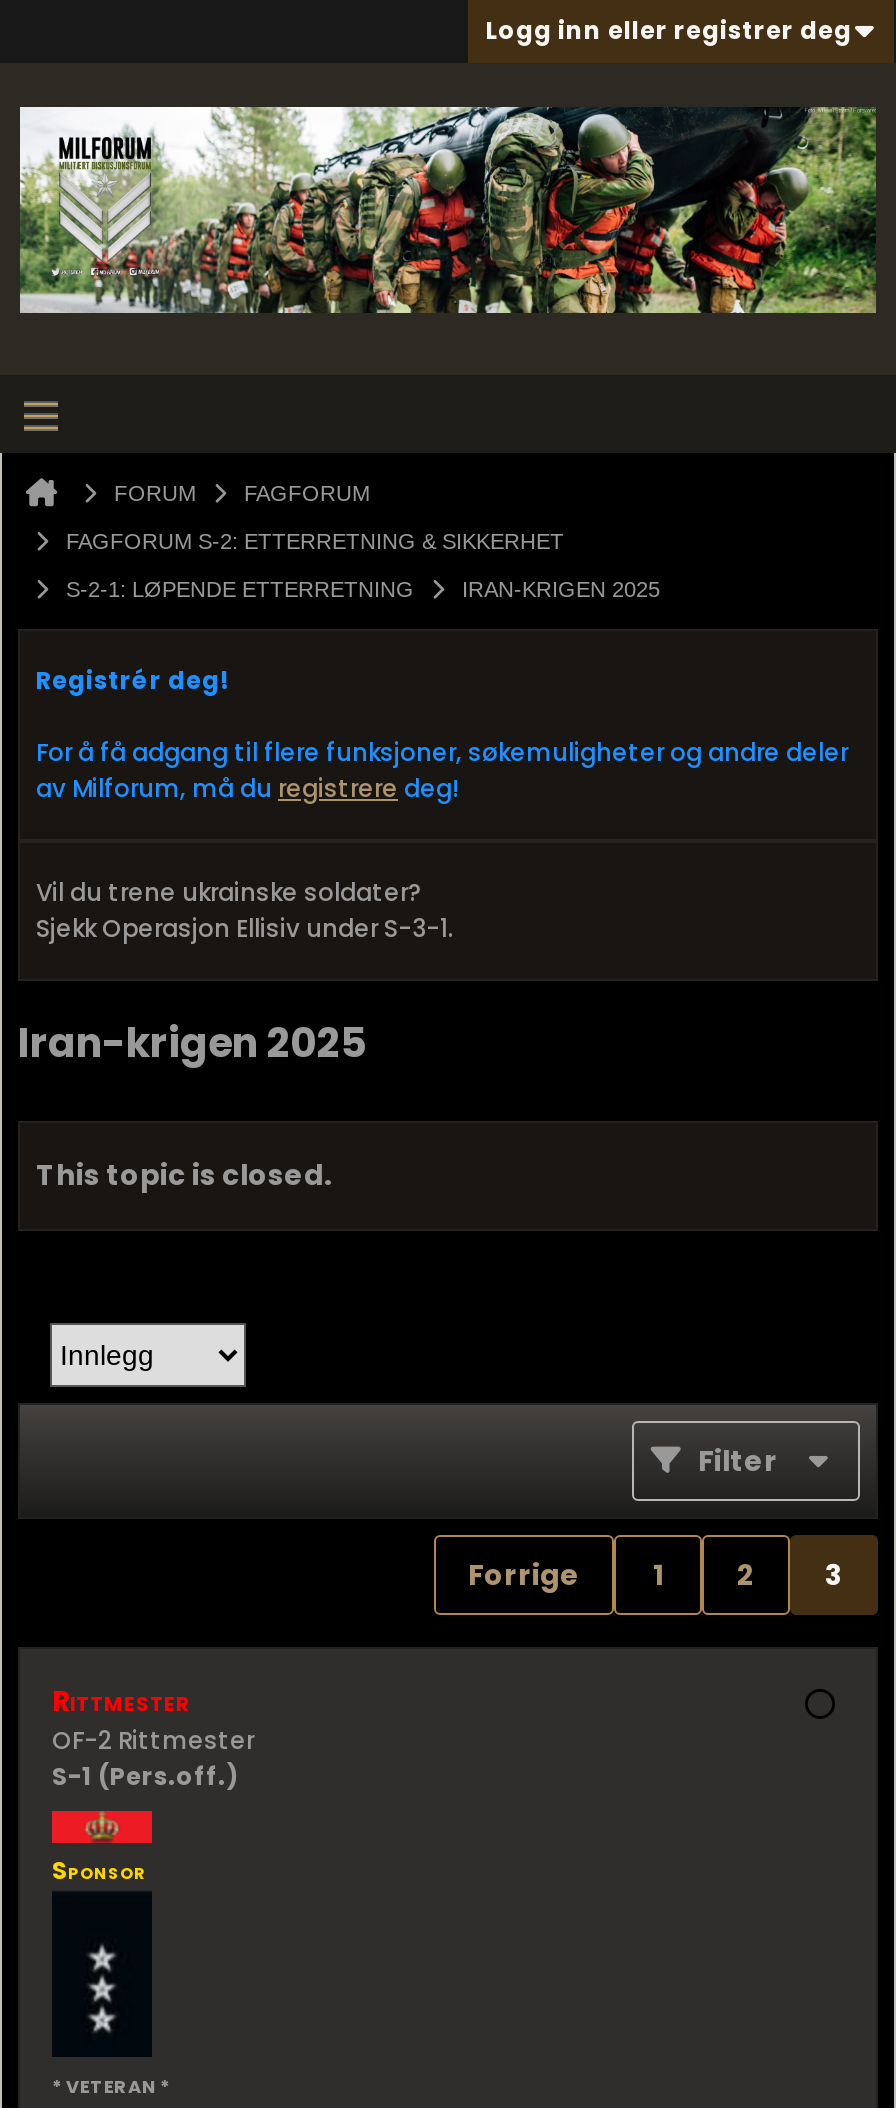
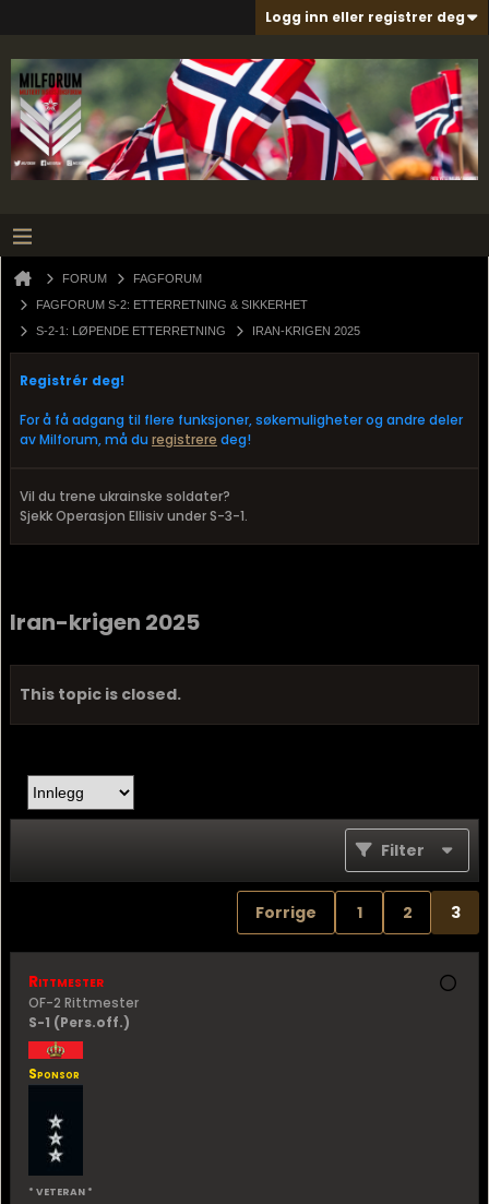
- [image]
+ [image]
